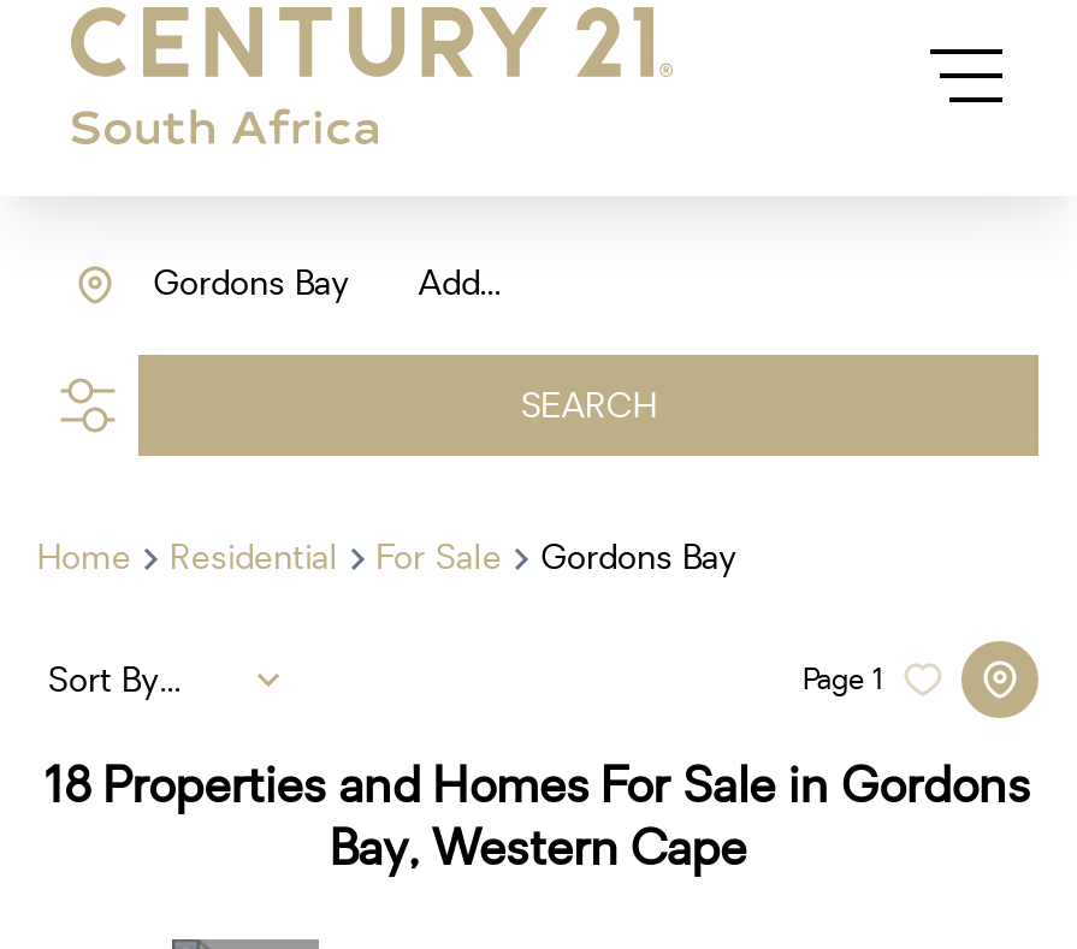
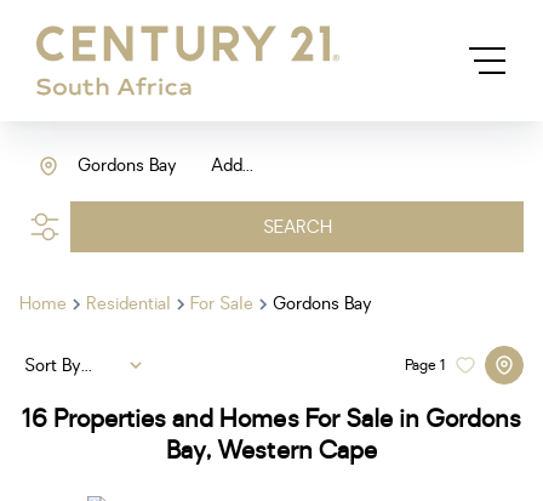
- 18 Properties and Homes For Sale in Gordons
+ 16 Properties and Homes For Sale in Gordons
